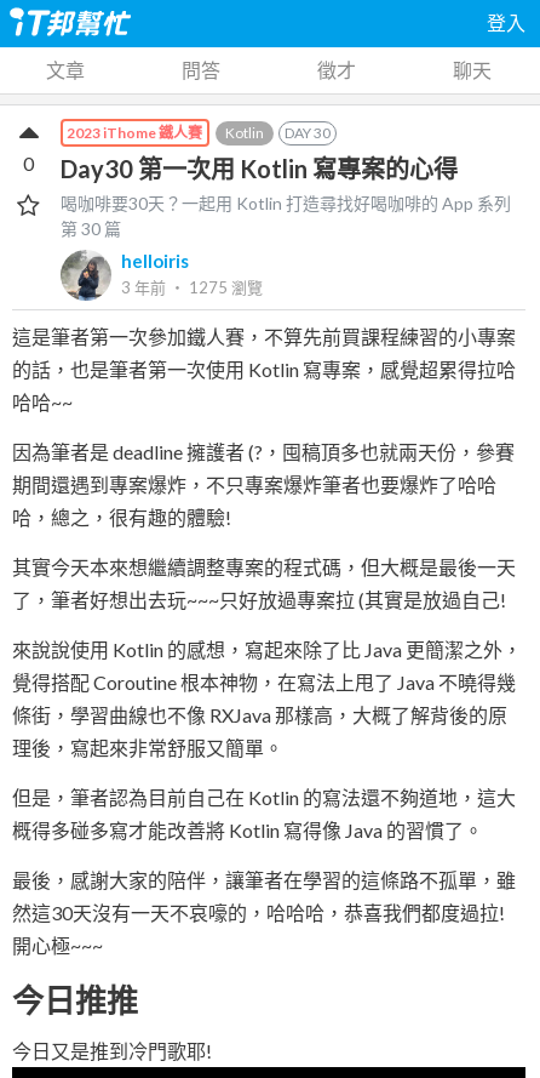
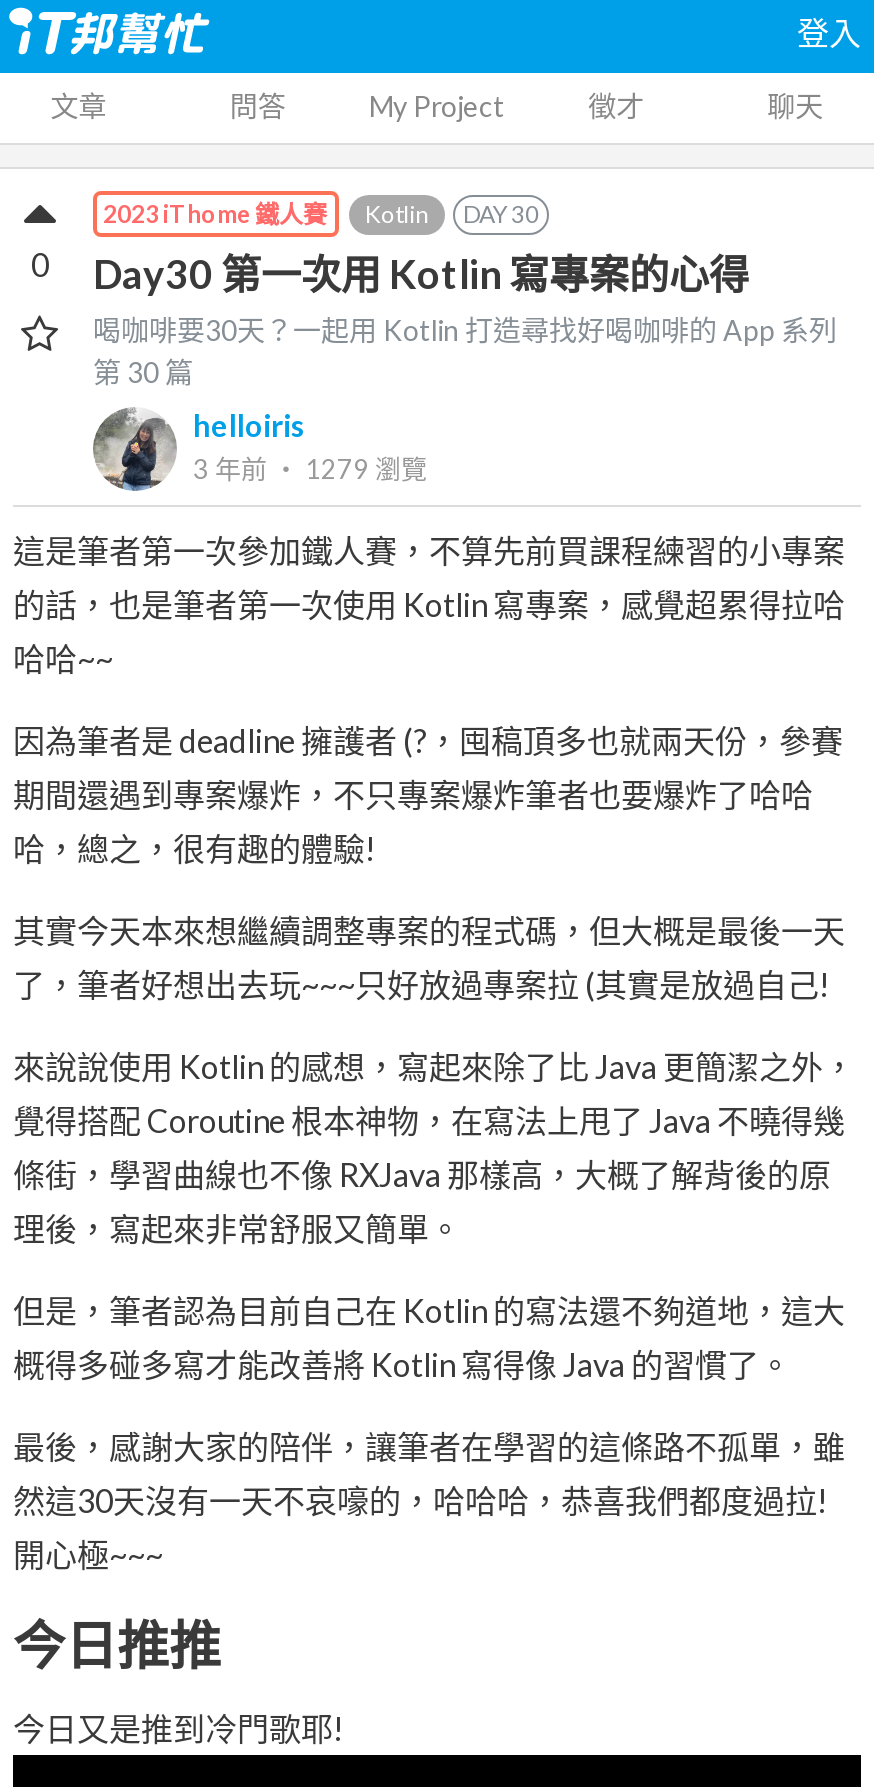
+ My Project

- 3 年前‧ 1275瀏覽
+ 3 年前‧ 1279瀏覽
